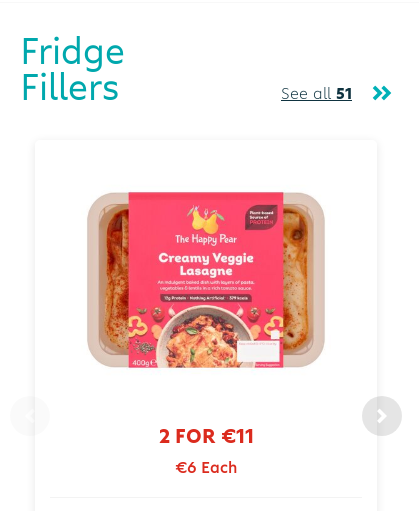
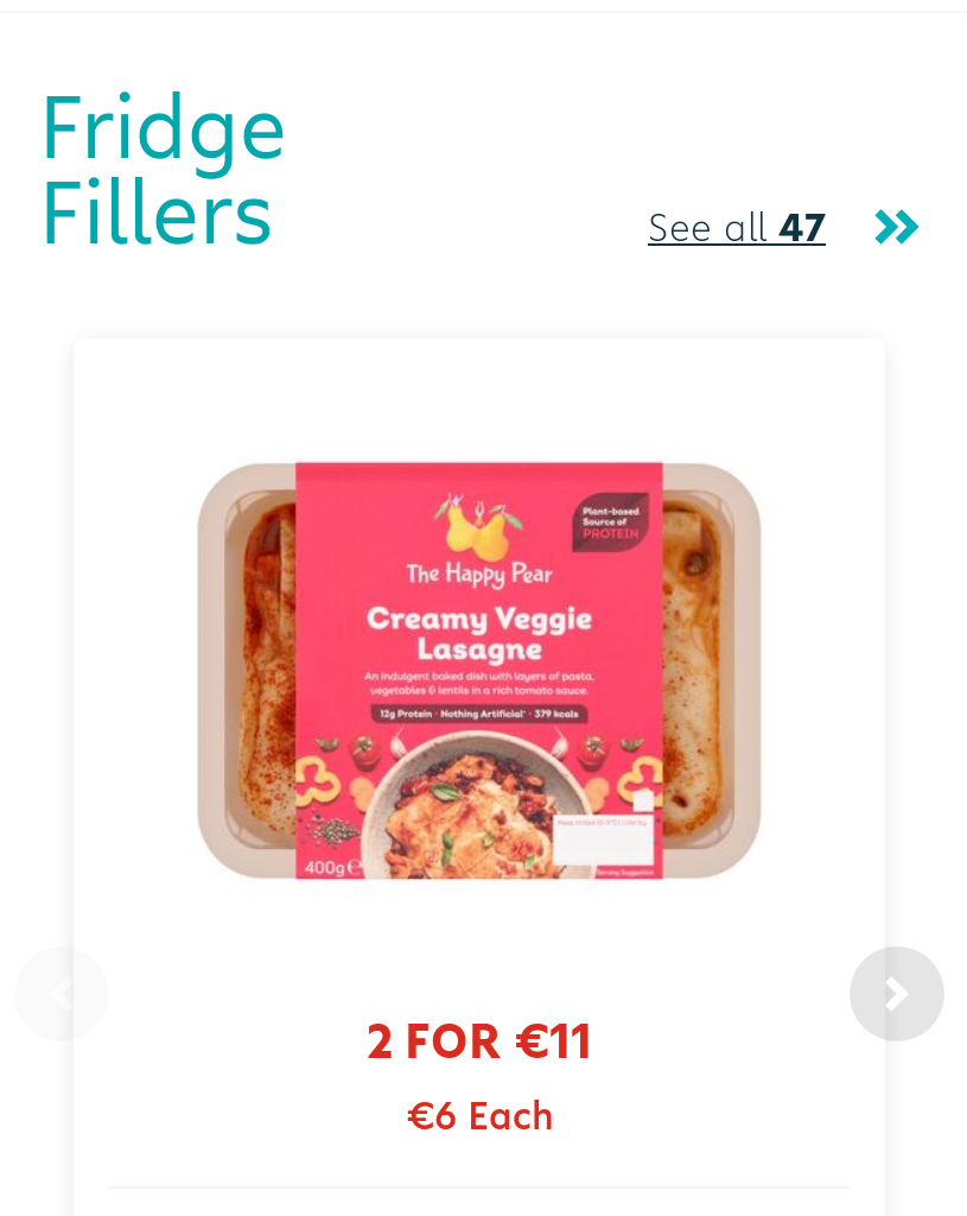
- See all 51
+ See all 47
